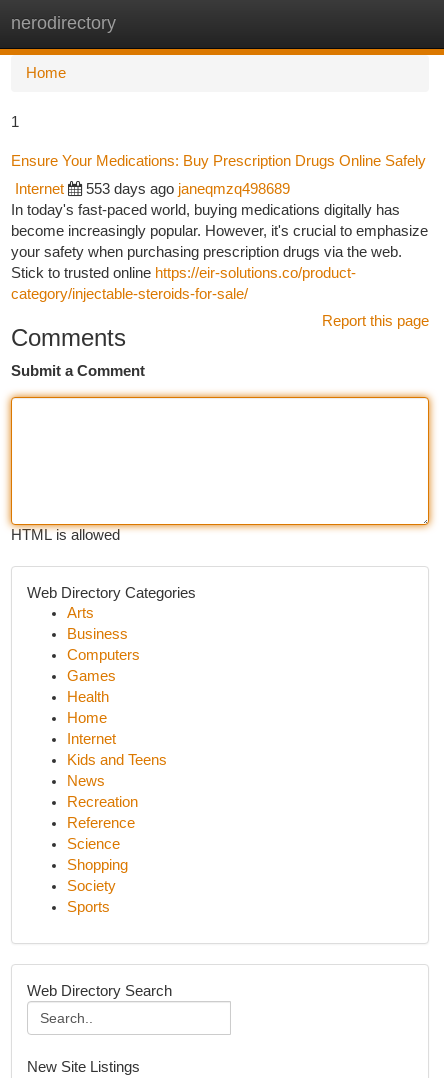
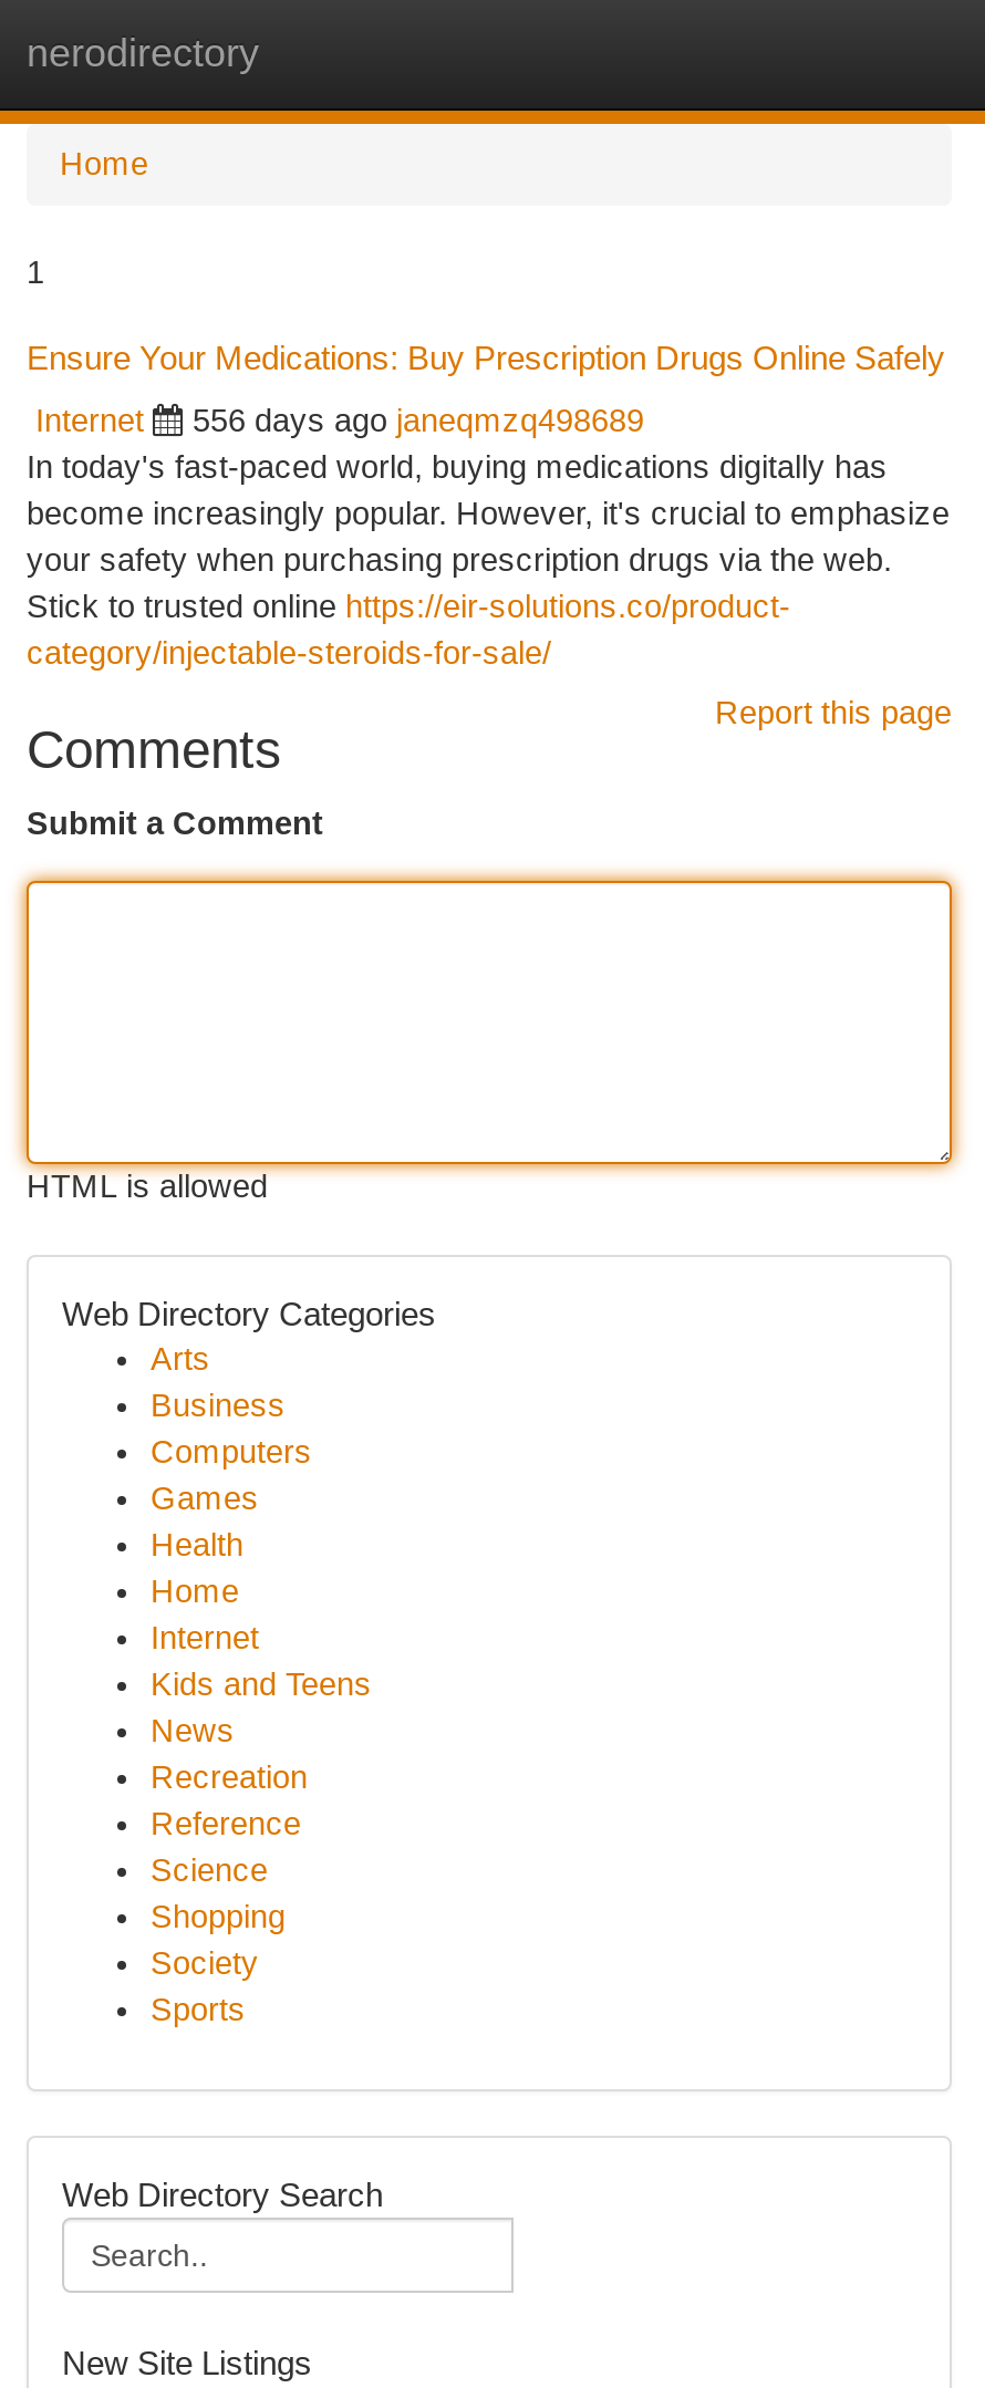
- 553 days ago janeqmzq498689
+ 556 days ago janeqmzq498689
